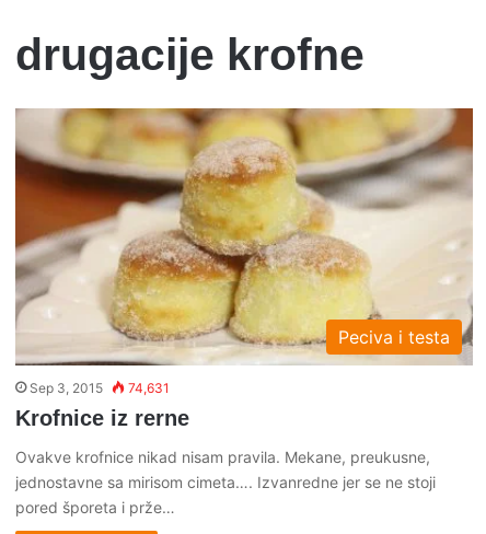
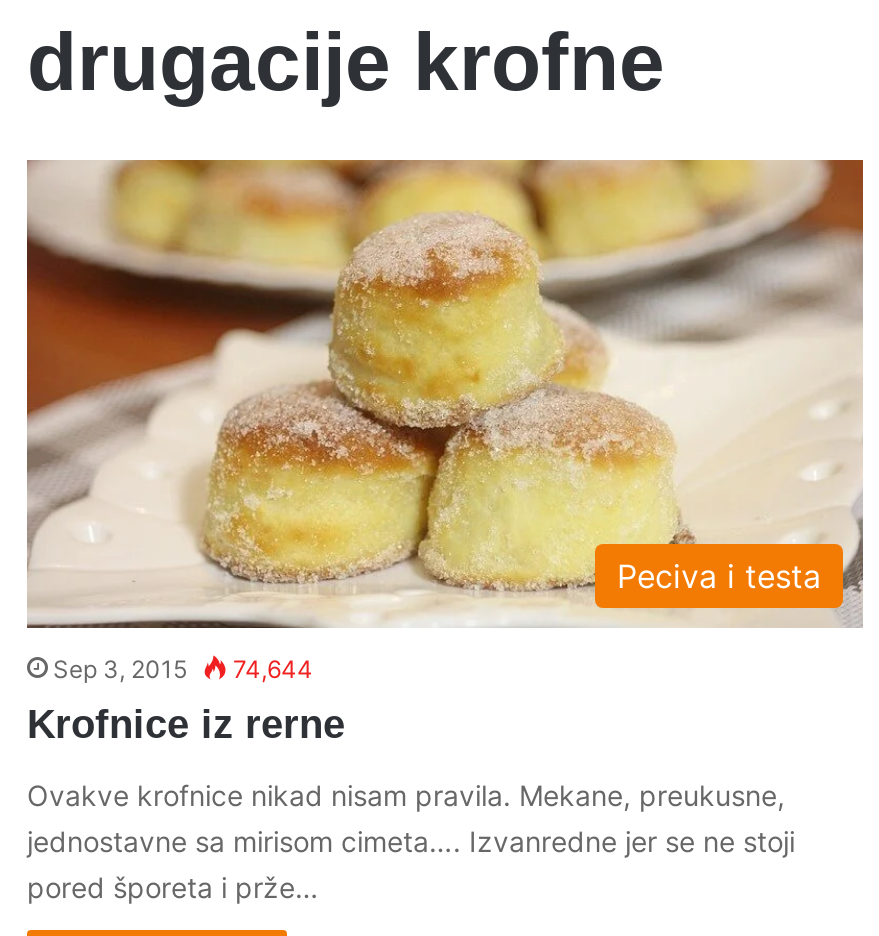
- Sep 3, 2015 74,631
+ Sep 3, 2015 74,644
